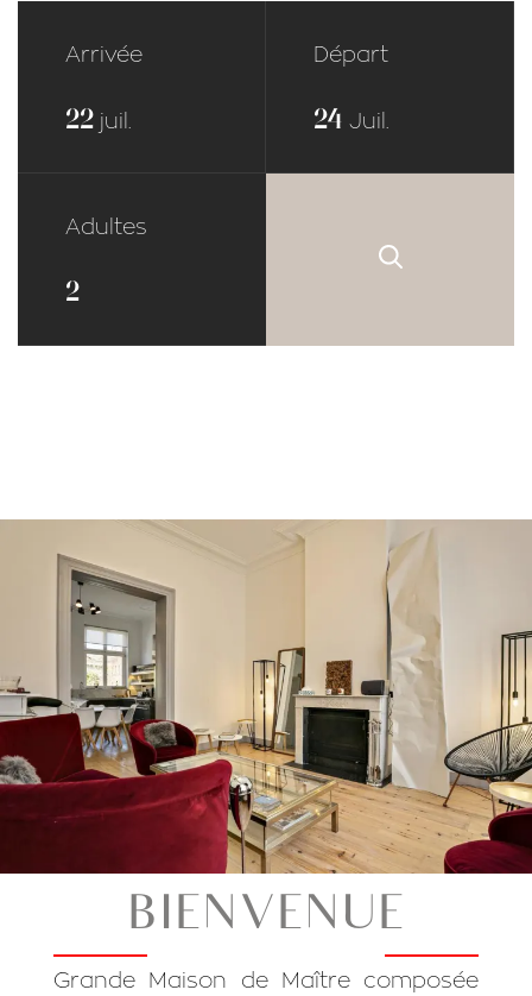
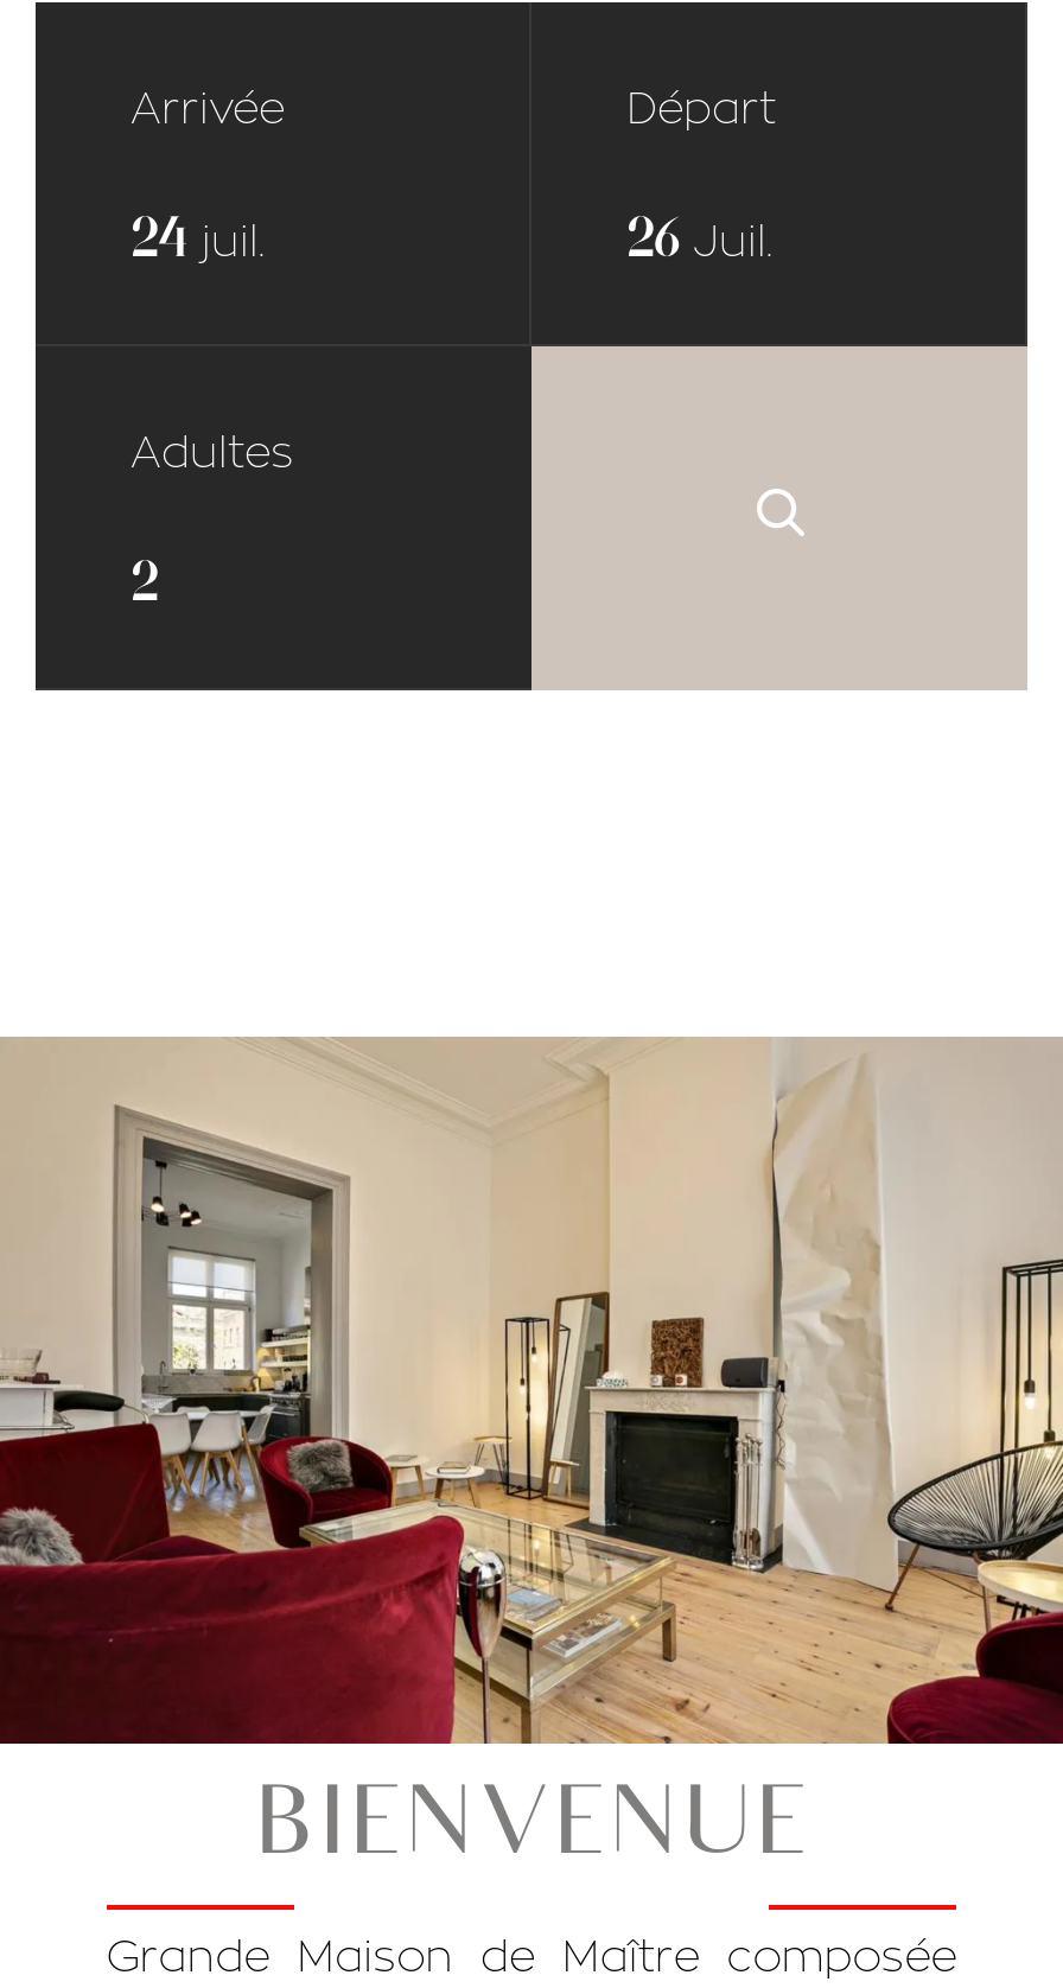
- 22 juil.
+ 24 juil.

- 24 Juil.
+ 26 Juil.
